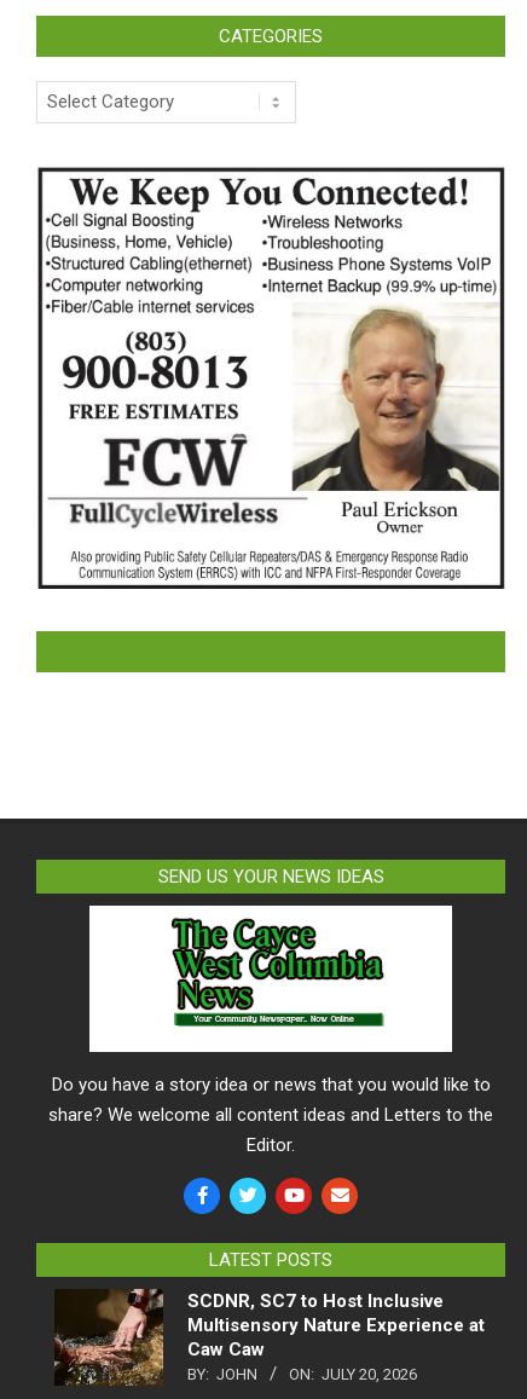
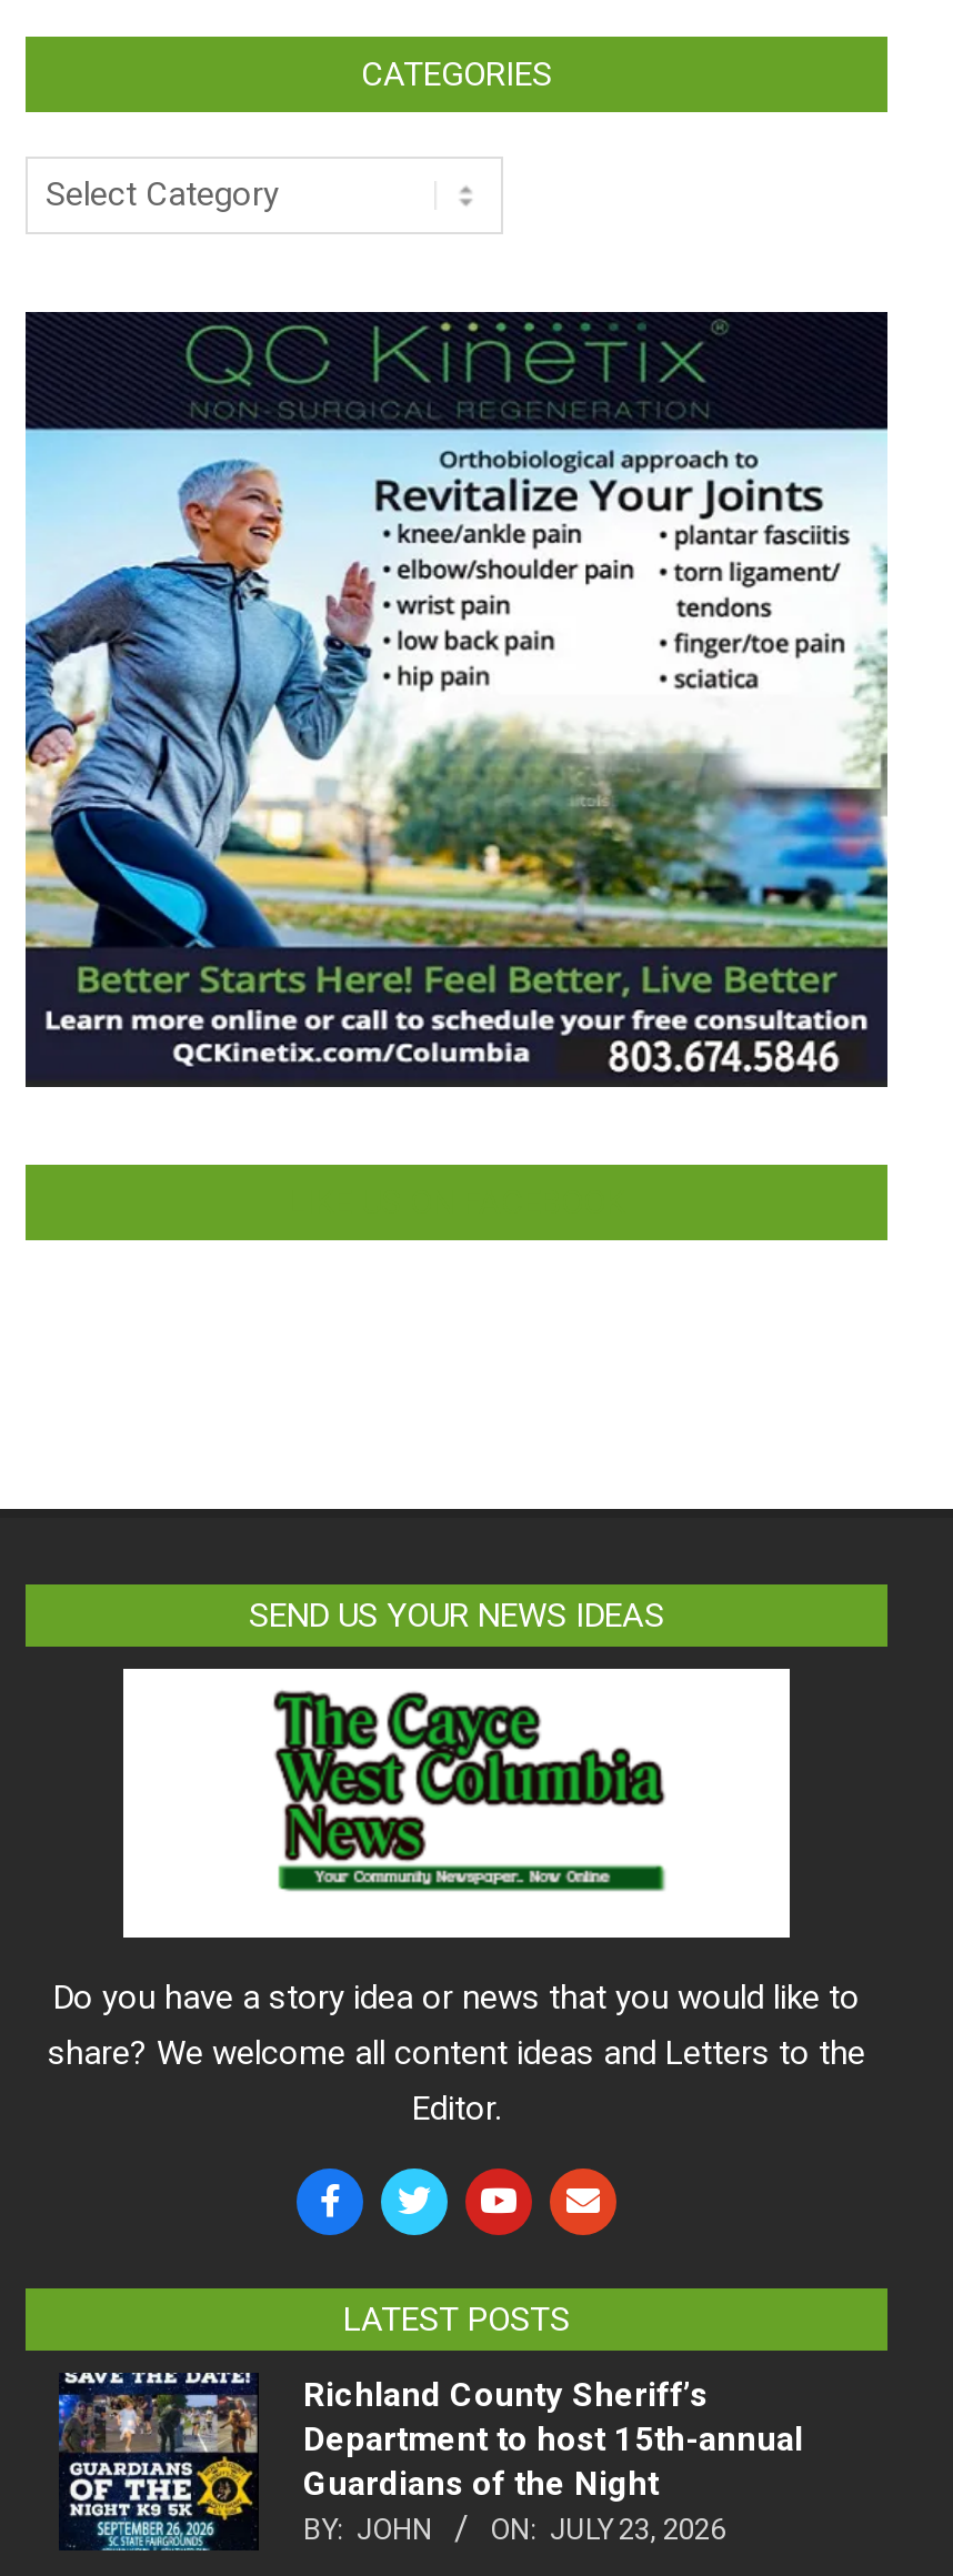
- [image]
+ [image]

- [image]
- SCDNR, SC7 to Host Inclusive
- Multisensory Nature Experience at
- Caw Caw
+ [image]
+ Richland County Sheriff’s
+ Department to host 15th-annual
+ Guardians of the Night

- BY: JOHN ON: JULY 20, 2026
+ BY: JOHN ON: JULY 23, 2026
